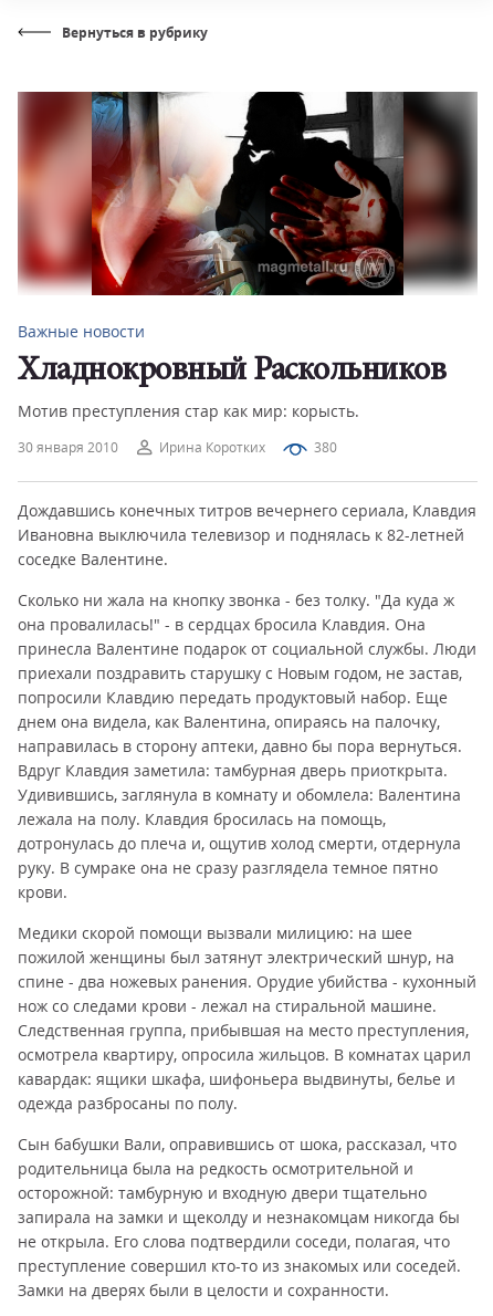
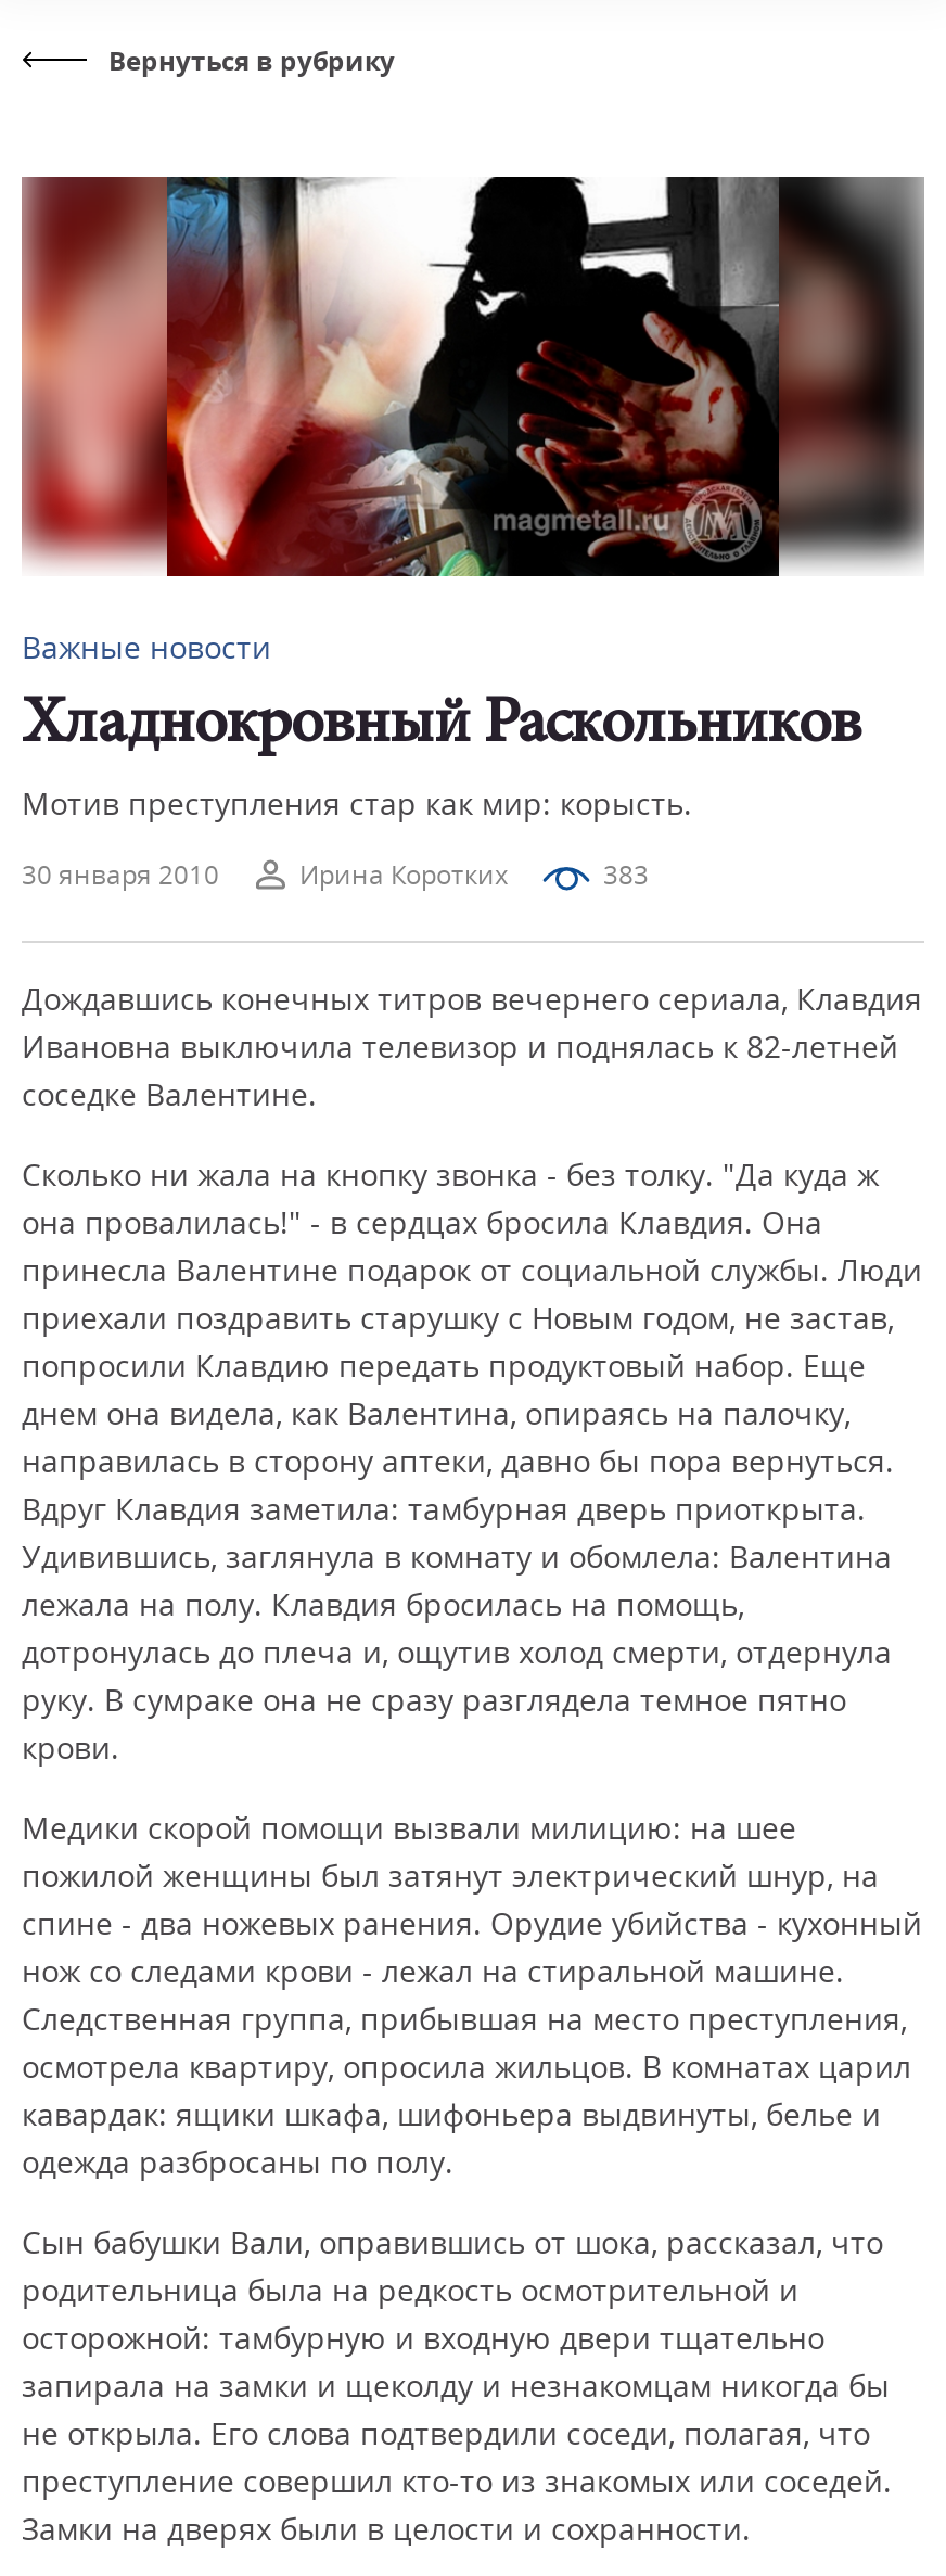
- 380
+ 383
